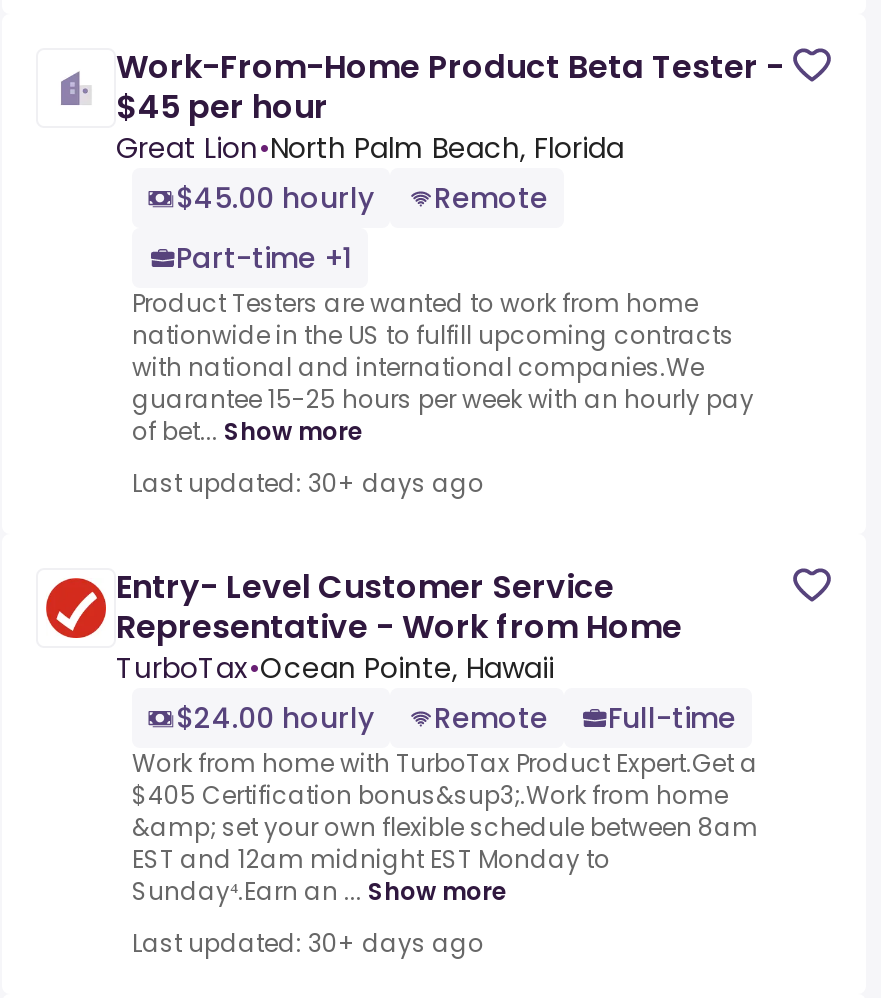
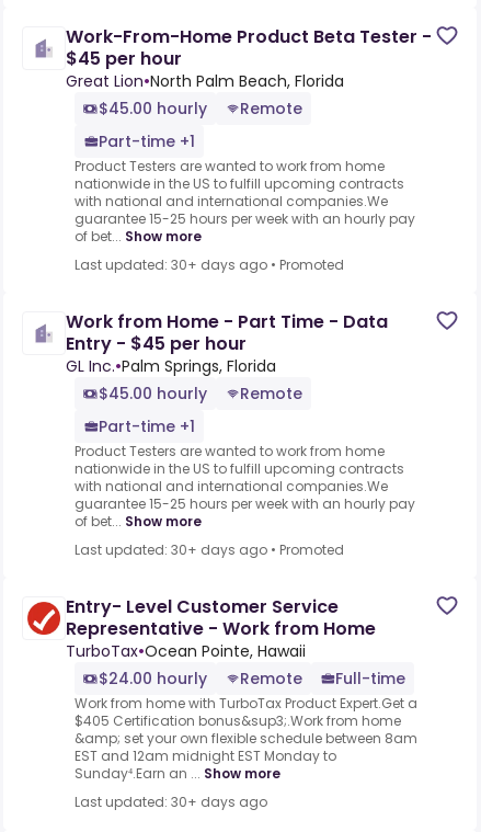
- Last updated: 30+ days ago
+ Last updated: 30+ days ago • Promoted
+ Work from Home - Part Time - Data
+ Entry - $45 per hour
+ GL Inc.•Palm Springs, Florida
+ $45.00 hourly
+ Remote
+ Part-time +1
+ Product Testers are wanted to work from home
+ nationwide in the US to fulfill upcoming contracts
+ with national and international companies.We
+ guarantee 15-25 hours per week with an hourly pay
+ of bet... Show more
+ Last updated: 30+ days ago • Promoted
